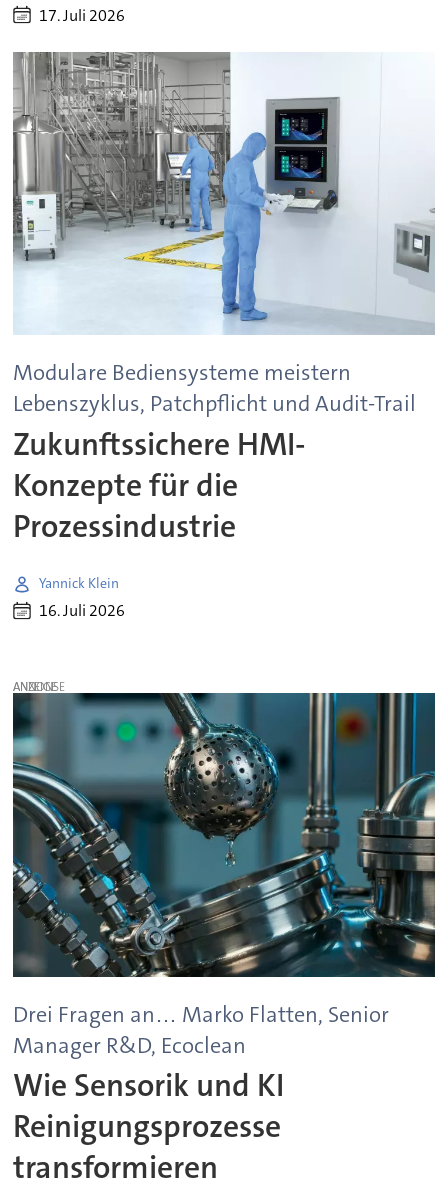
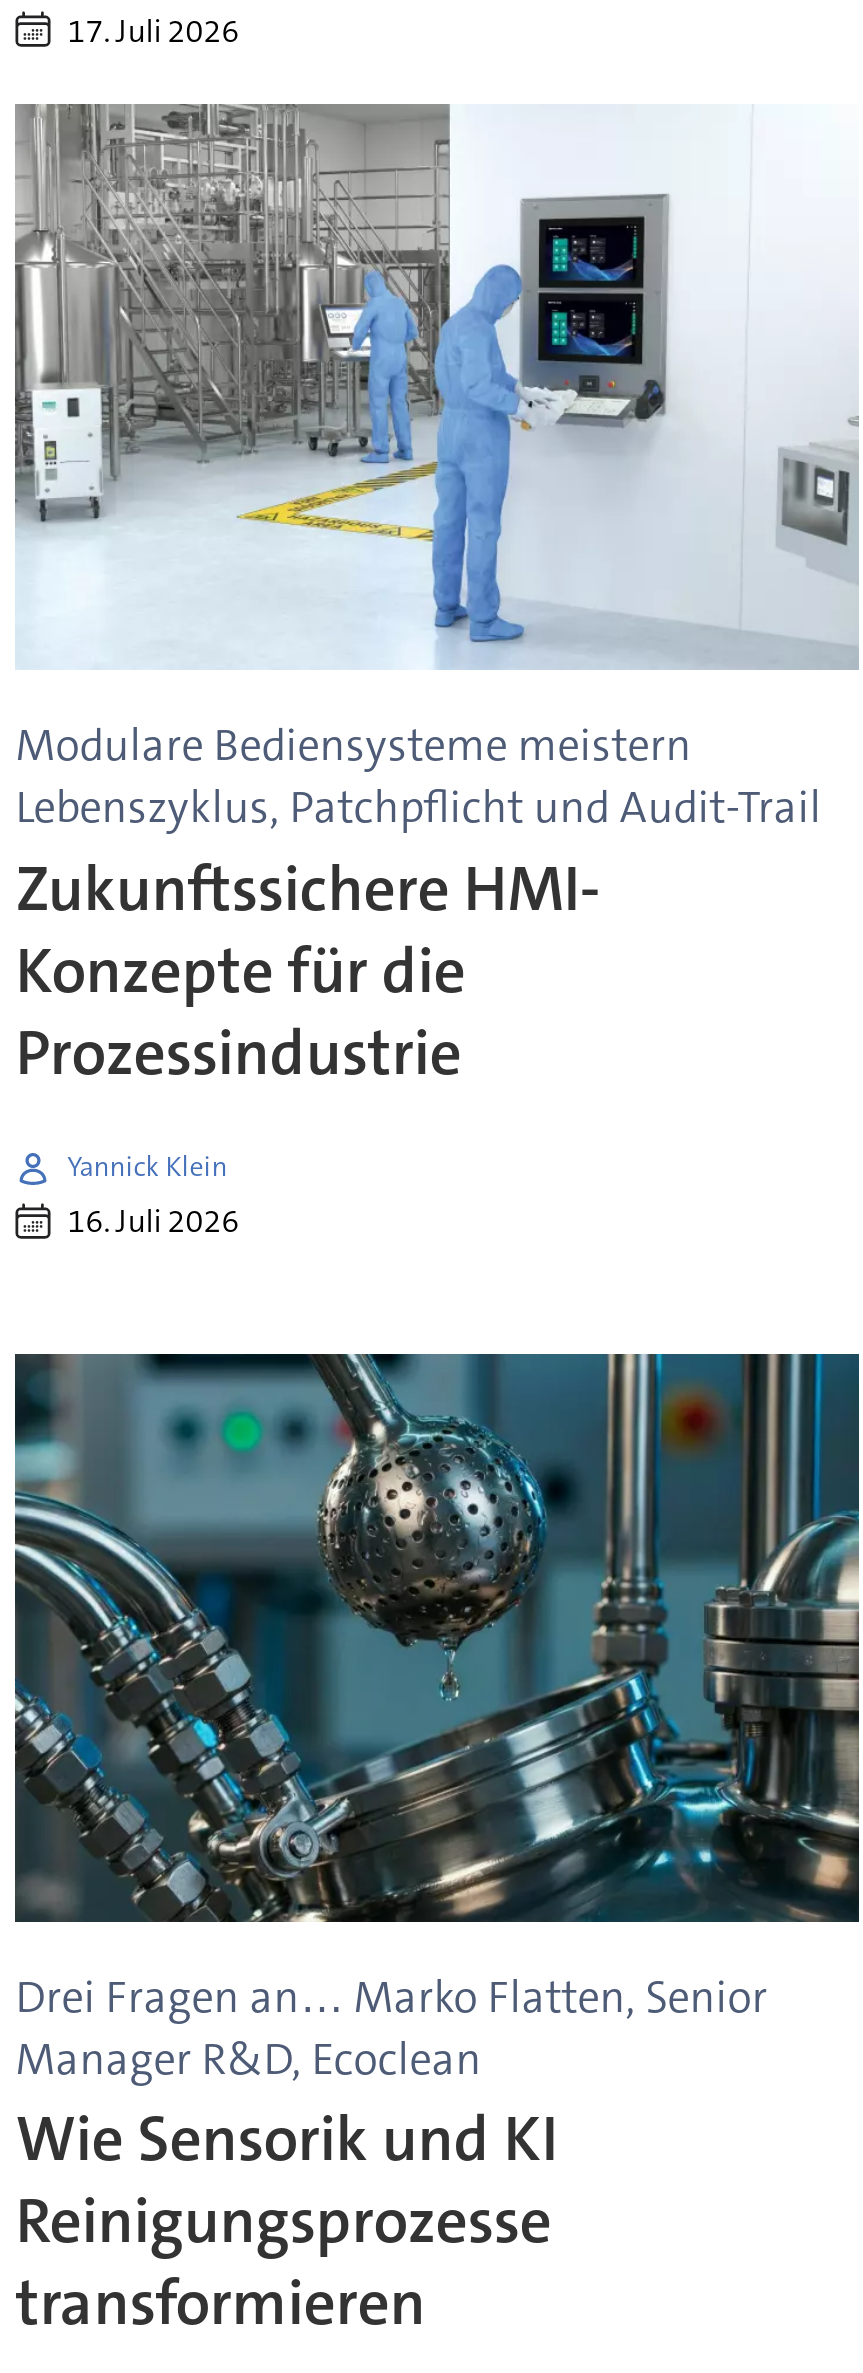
- ANZEIGE
